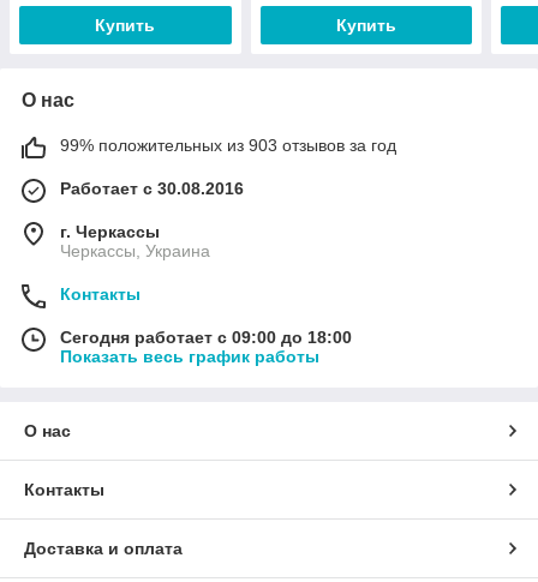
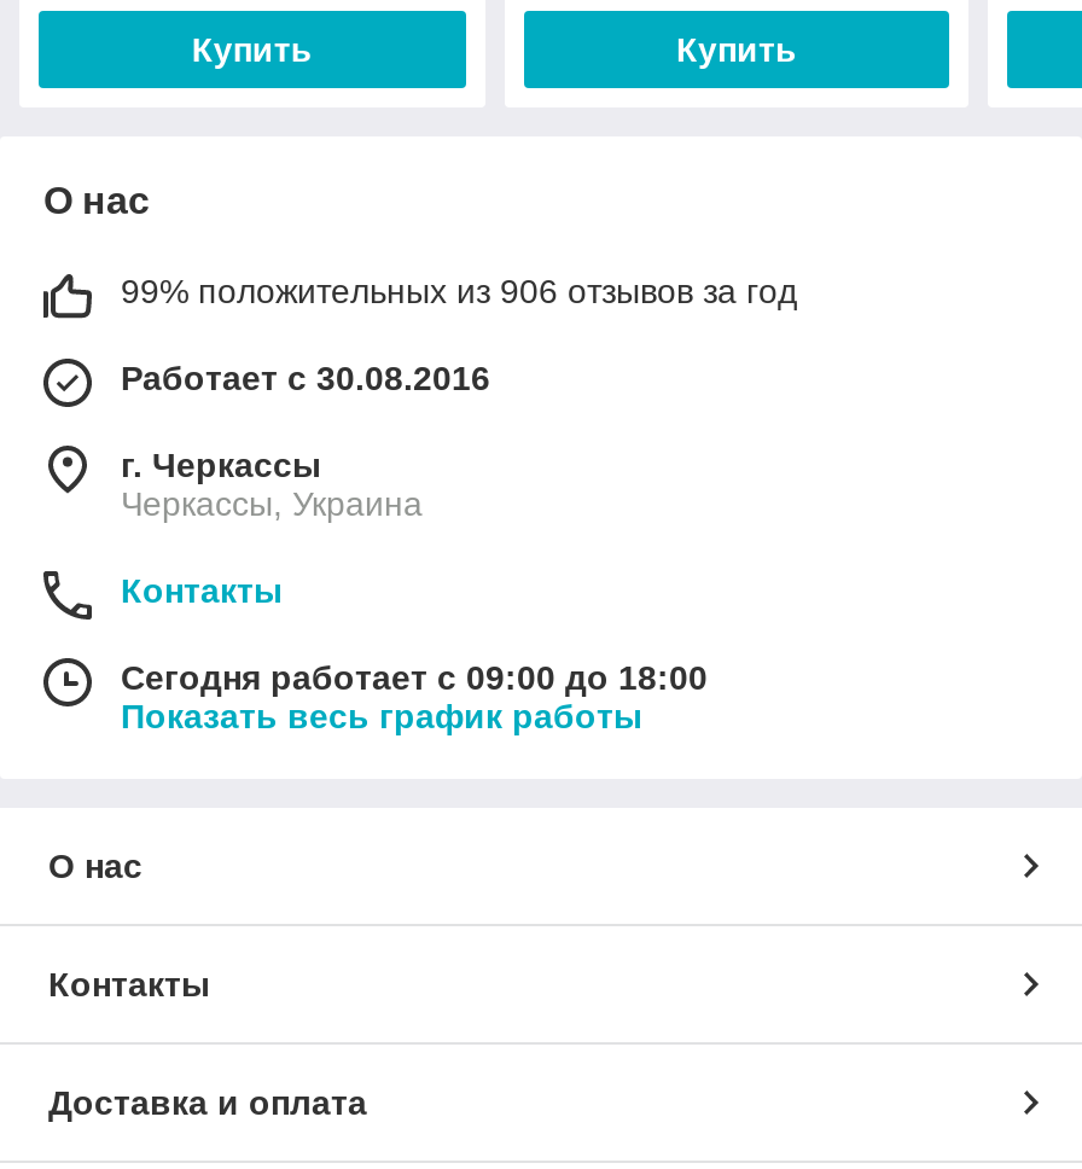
- 99% положительных из 903 отзывов за год
+ 99% положительных из 906 отзывов за год
